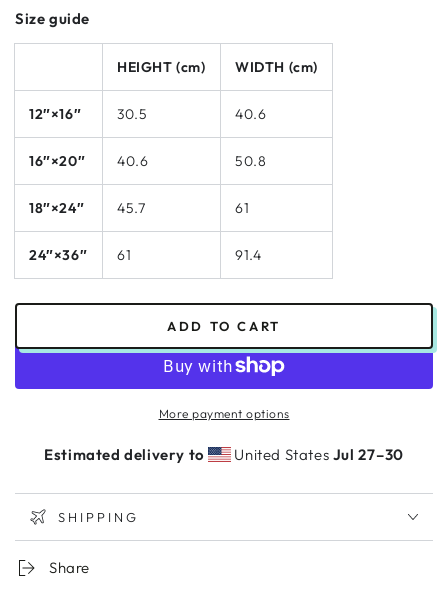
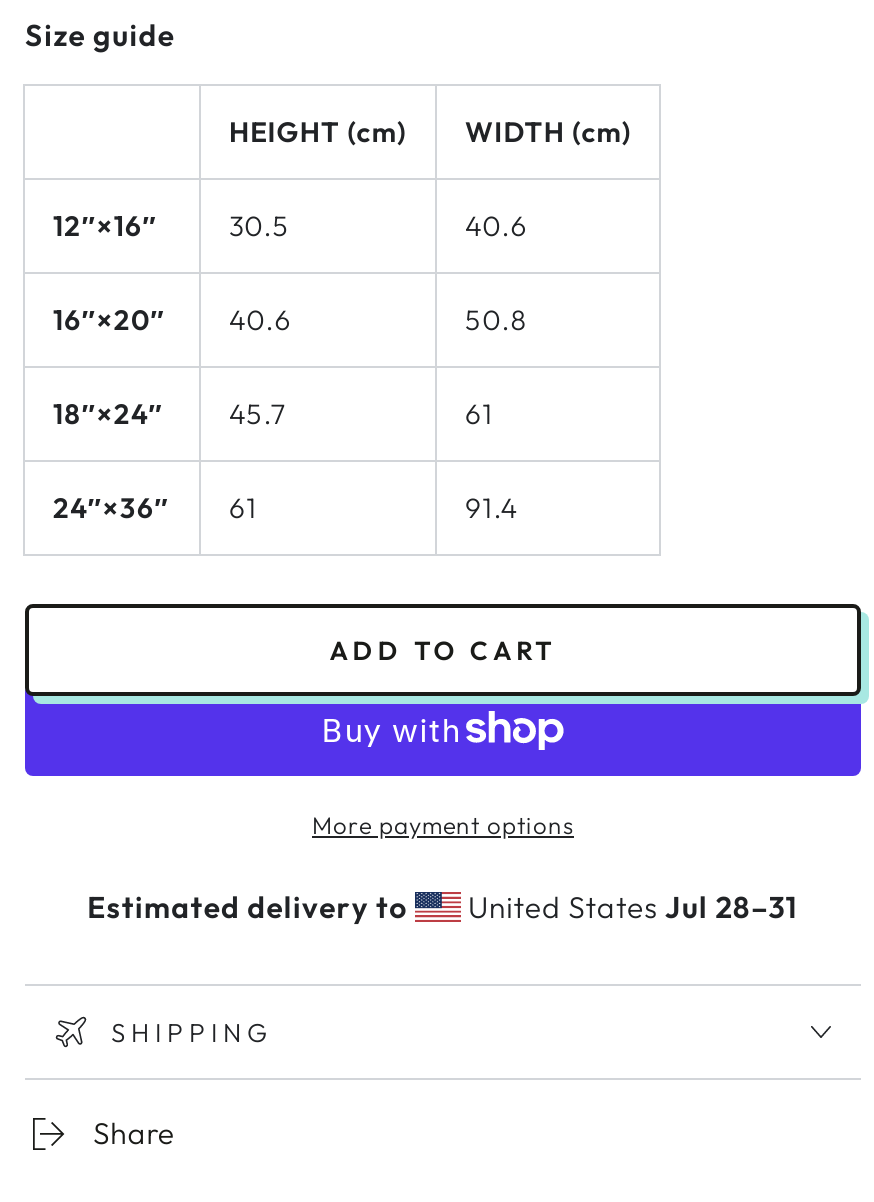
- United States Jul 27–30
+ United States Jul 28–31
